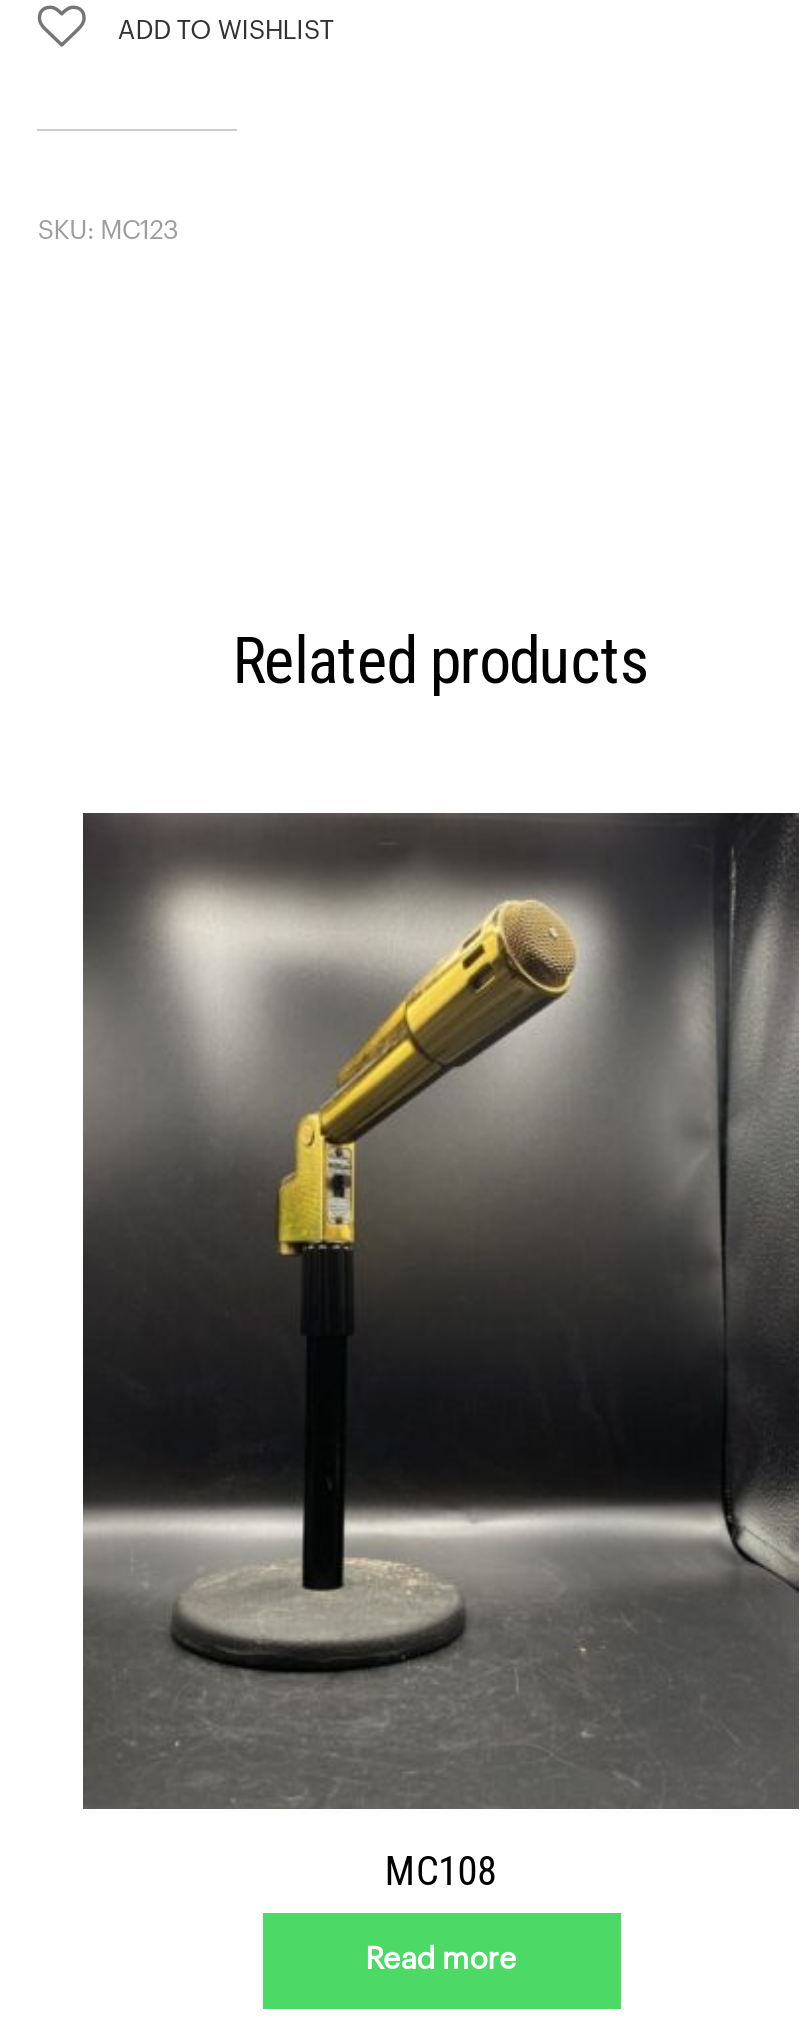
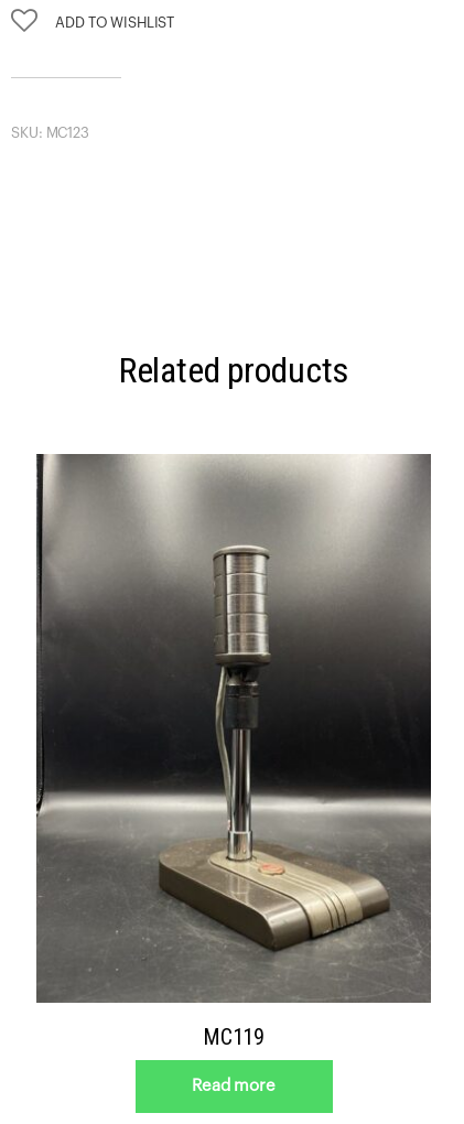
- [image]
- MC108
+ [image]
+ MC119
